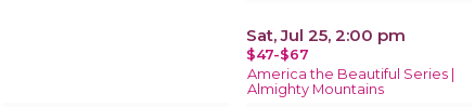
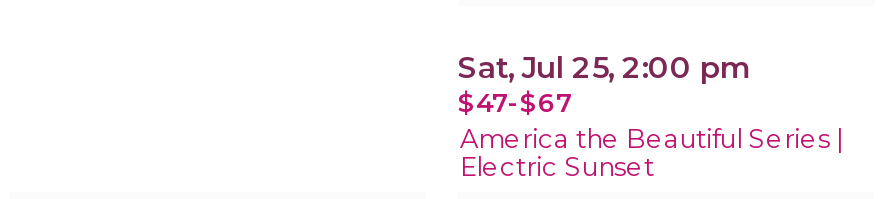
- Almighty Mountains
+ Electric Sunset
